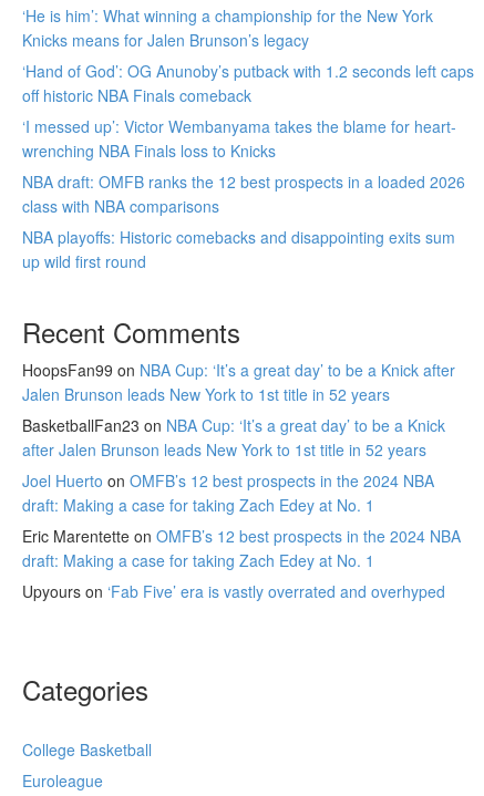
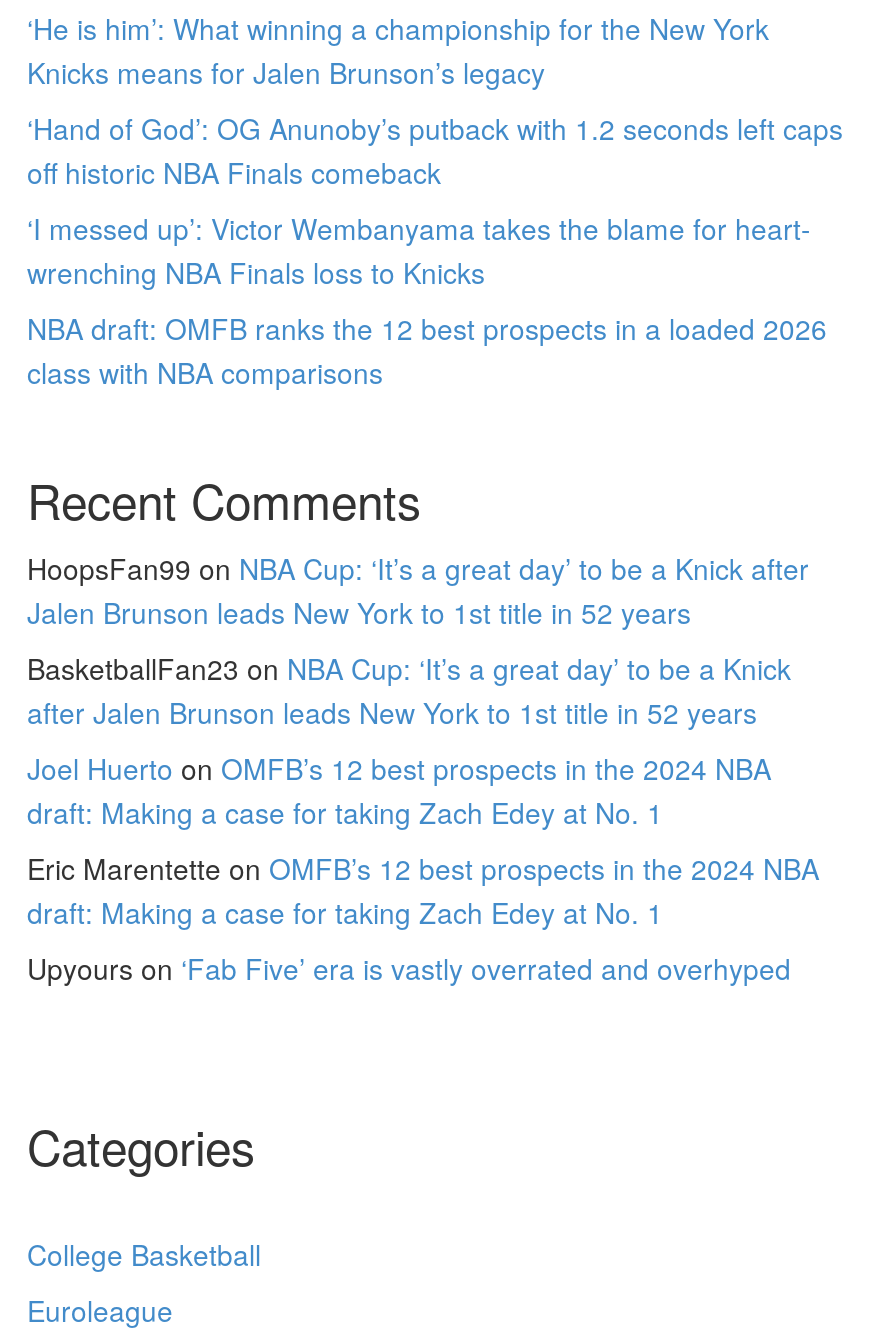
- NBA playoffs: Historic comebacks and disappointing exits sum
- up wild first round
